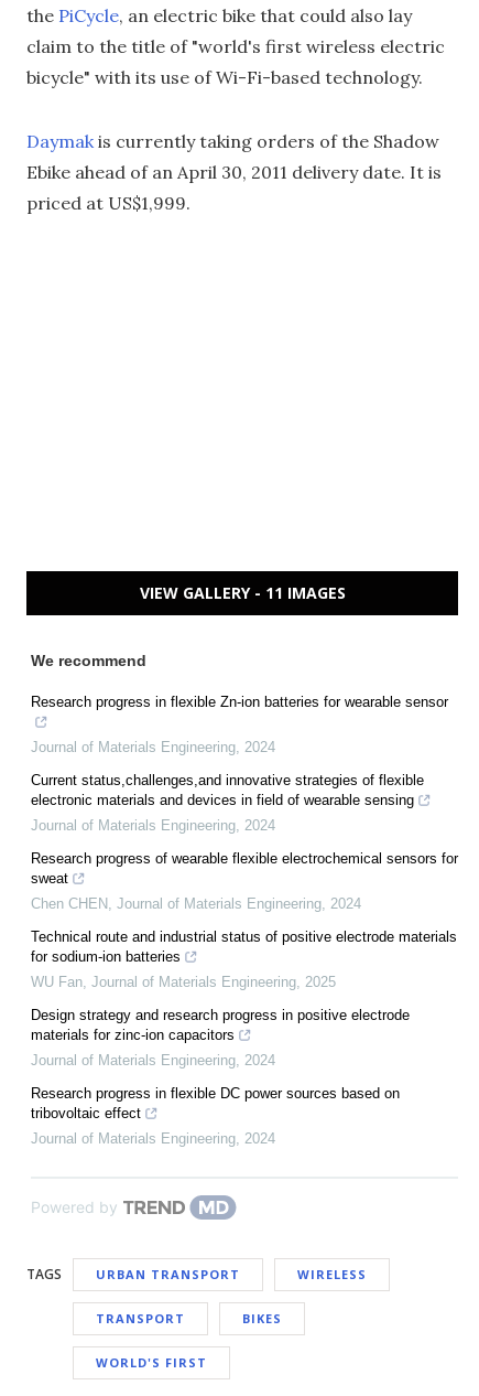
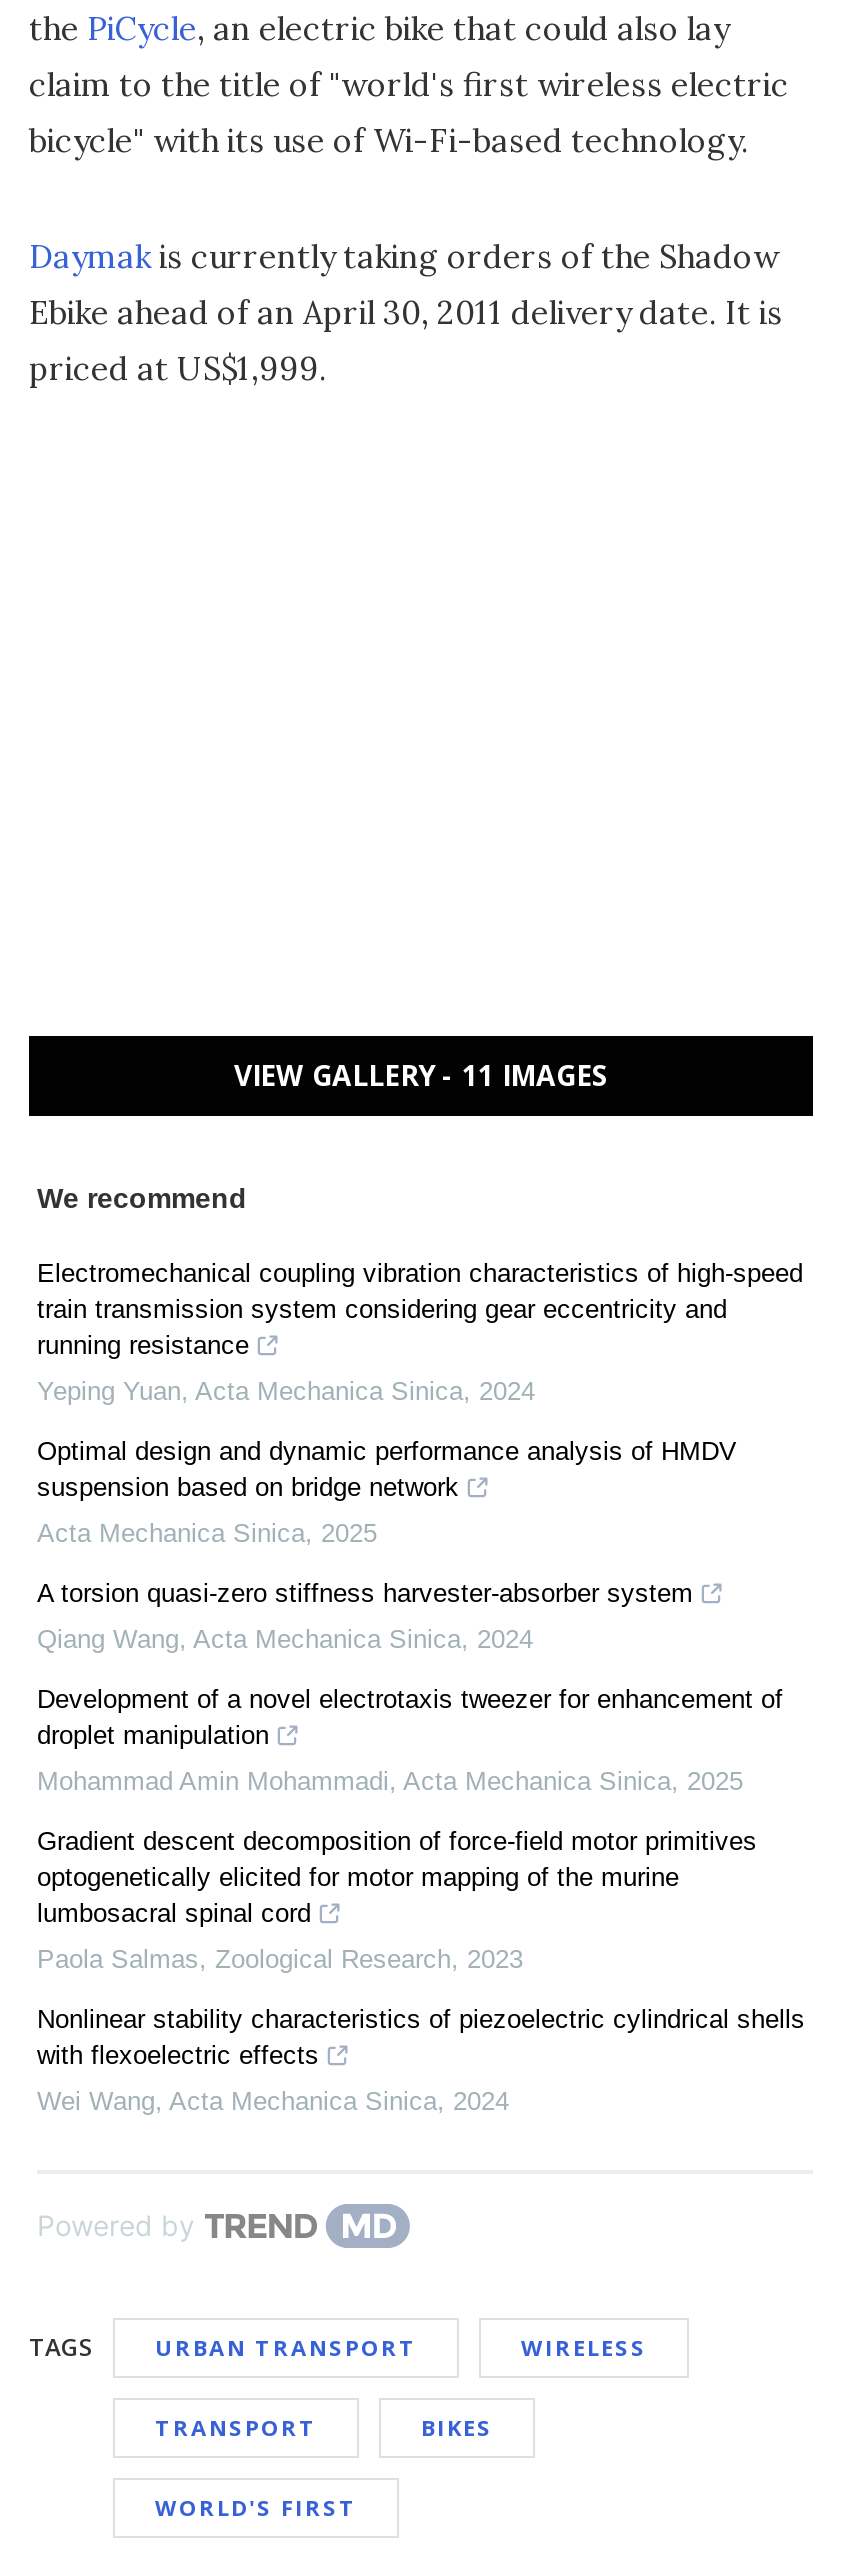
- Research progress in flexible Zn-ion batteries for wearable sensor
+ Electromechanical coupling vibration characteristics of high-speed
+ train transmission system considering gear eccentricity and
+ running resistance

- Journal of Materials Engineering, 2024
+ Yeping Yuan, Acta Mechanica Sinica, 2024

- Current status,challenges,and innovative strategies of flexible
- electronic materials and devices in field of wearable sensing
+ Optimal design and dynamic performance analysis of HMDV
+ suspension based on bridge network

- Journal of Materials Engineering, 2024
+ Acta Mechanica Sinica, 2025

- Research progress of wearable flexible electrochemical sensors for
- sweat
+ A torsion quasi-zero stiffness harvester-absorber system

- Chen CHEN, Journal of Materials Engineering, 2024
+ Qiang Wang, Acta Mechanica Sinica, 2024

- Technical route and industrial status of positive electrode materials
- for sodium-ion batteries
+ Development of a novel electrotaxis tweezer for enhancement of
+ droplet manipulation

- WU Fan, Journal of Materials Engineering, 2025
+ Mohammad Amin Mohammadi, Acta Mechanica Sinica, 2025

- Design strategy and research progress in positive electrode
- materials for zinc-ion capacitors
+ Gradient descent decomposition of force-field motor primitives
+ optogenetically elicited for motor mapping of the murine
+ lumbosacral spinal cord

- Journal of Materials Engineering, 2024
+ Paola Salmas, Zoological Research, 2023

- Research progress in flexible DC power sources based on
- tribovoltaic effect
+ Nonlinear stability characteristics of piezoelectric cylindrical shells
+ with flexoelectric effects

- Journal of Materials Engineering, 2024
+ Wei Wang, Acta Mechanica Sinica, 2024
